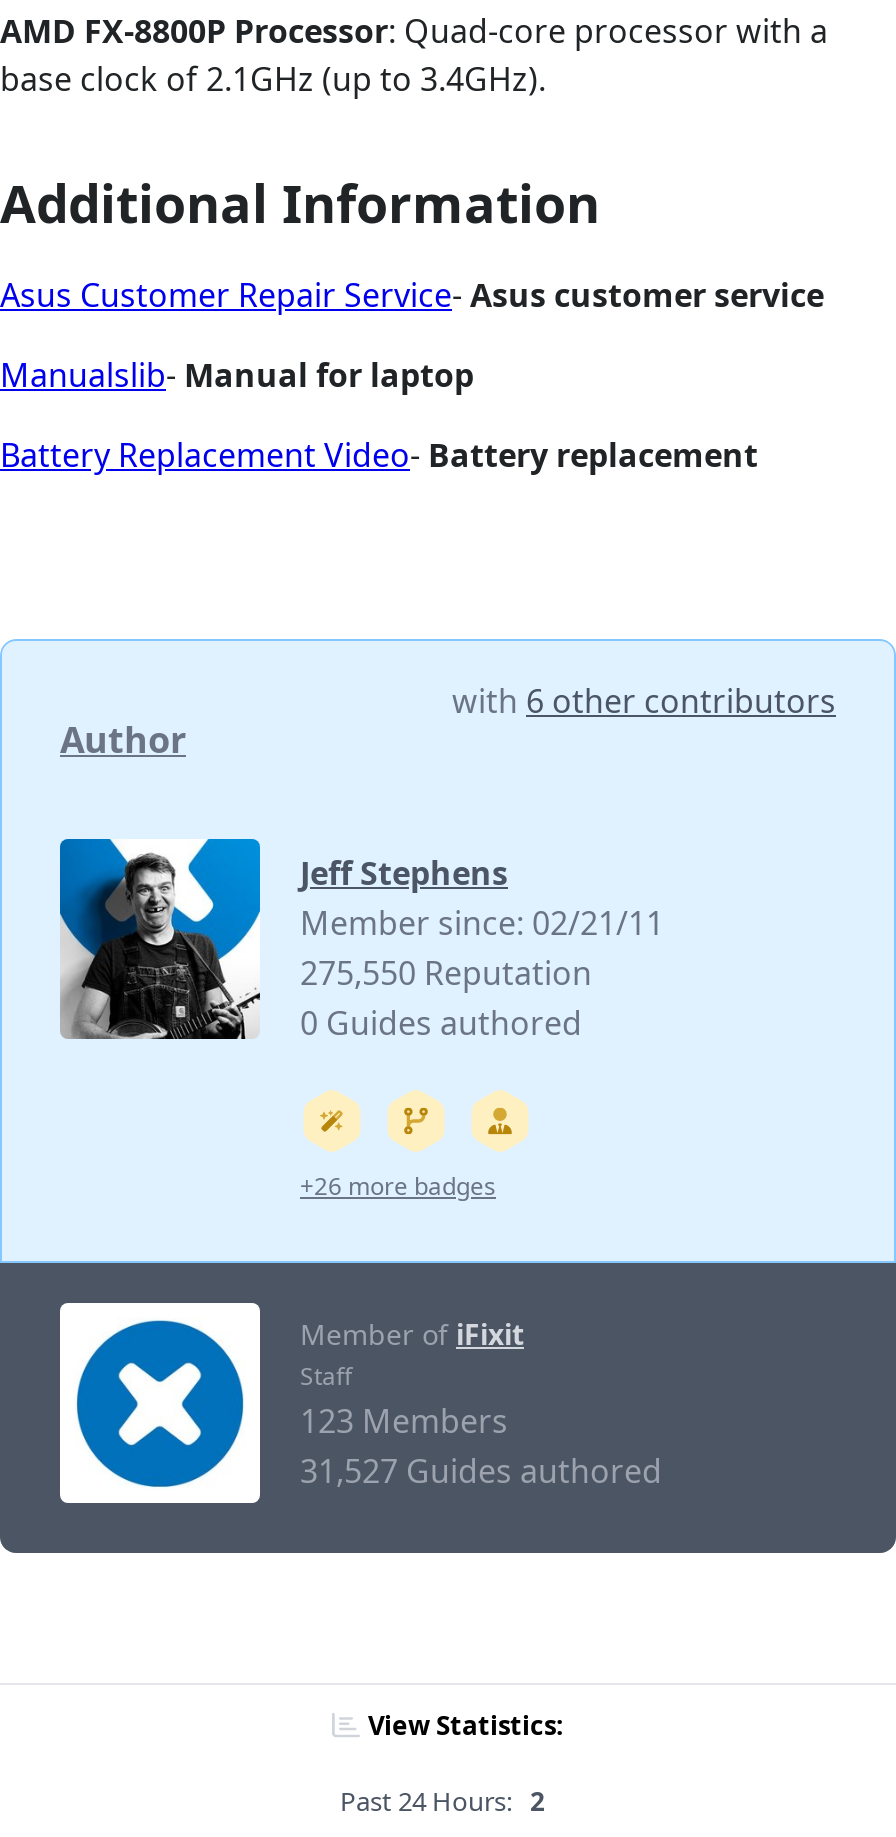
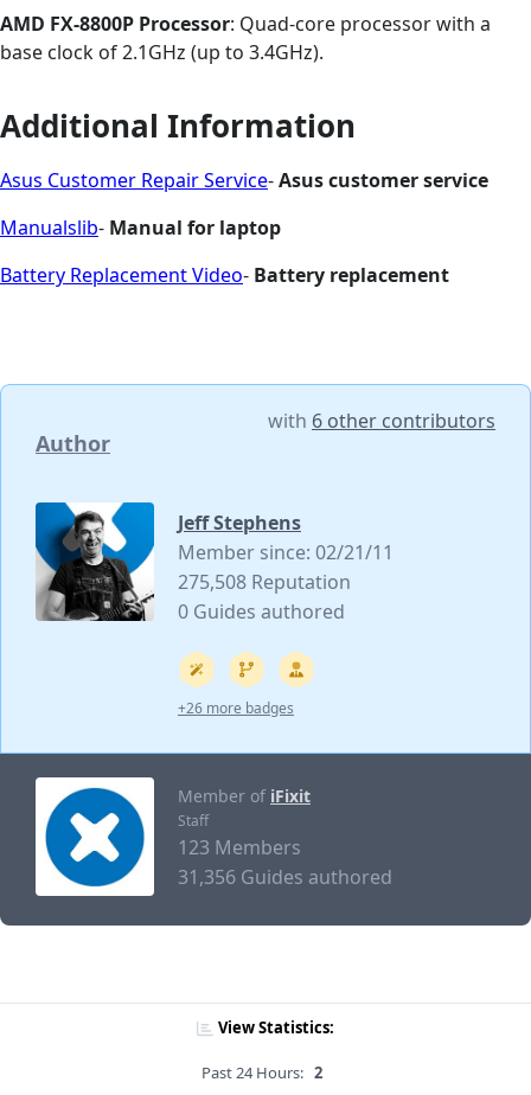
- 275,550 Reputation
+ 275,508 Reputation

- 31,527 Guides authored
+ 31,356 Guides authored
